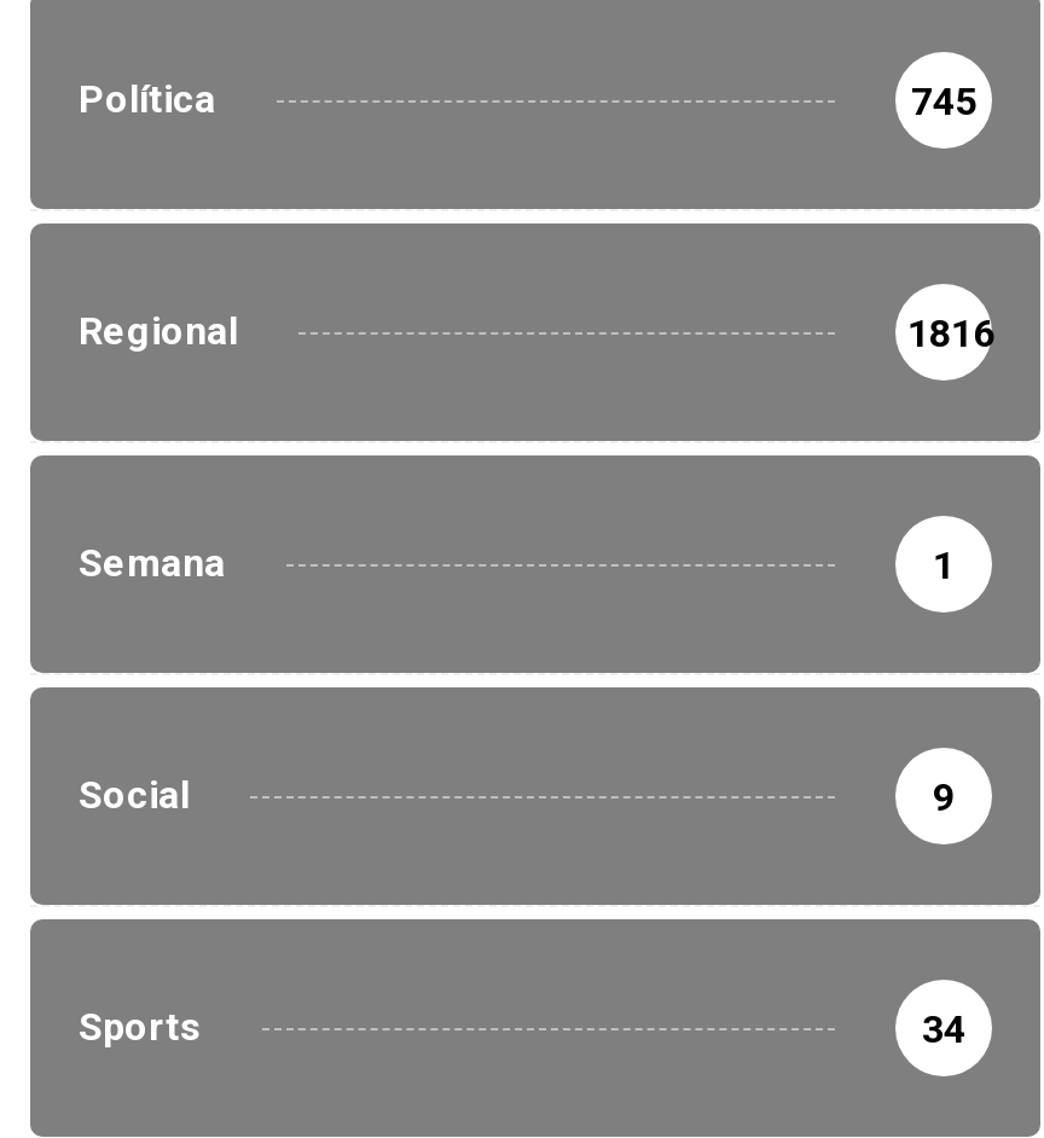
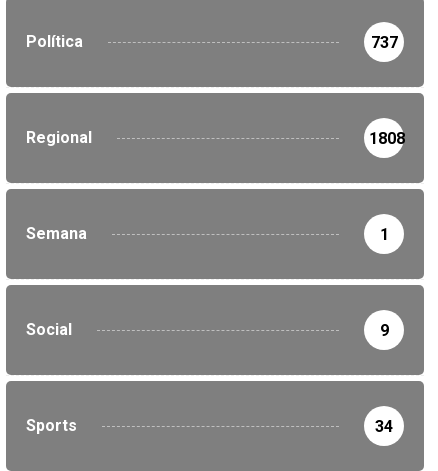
- 745
+ 737

- 1816
+ 1808
